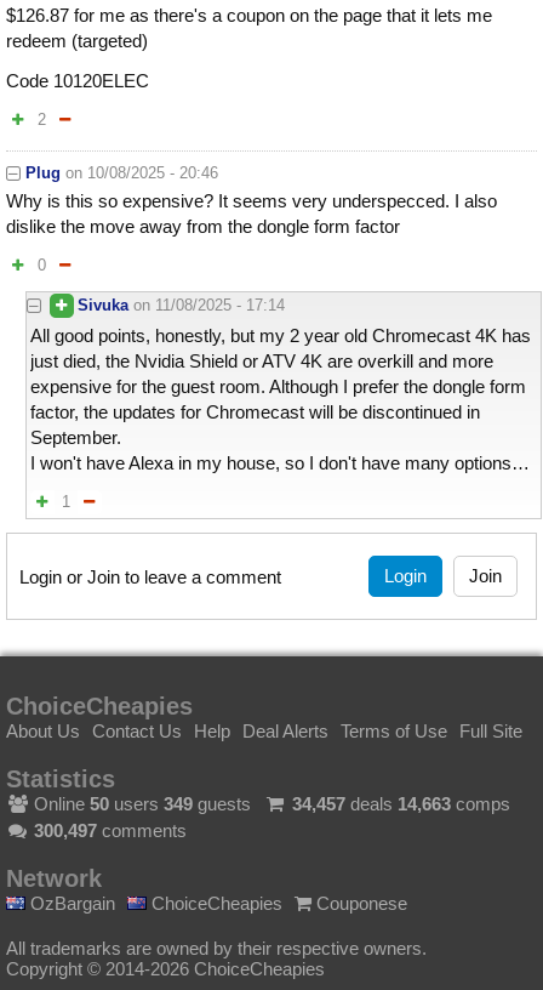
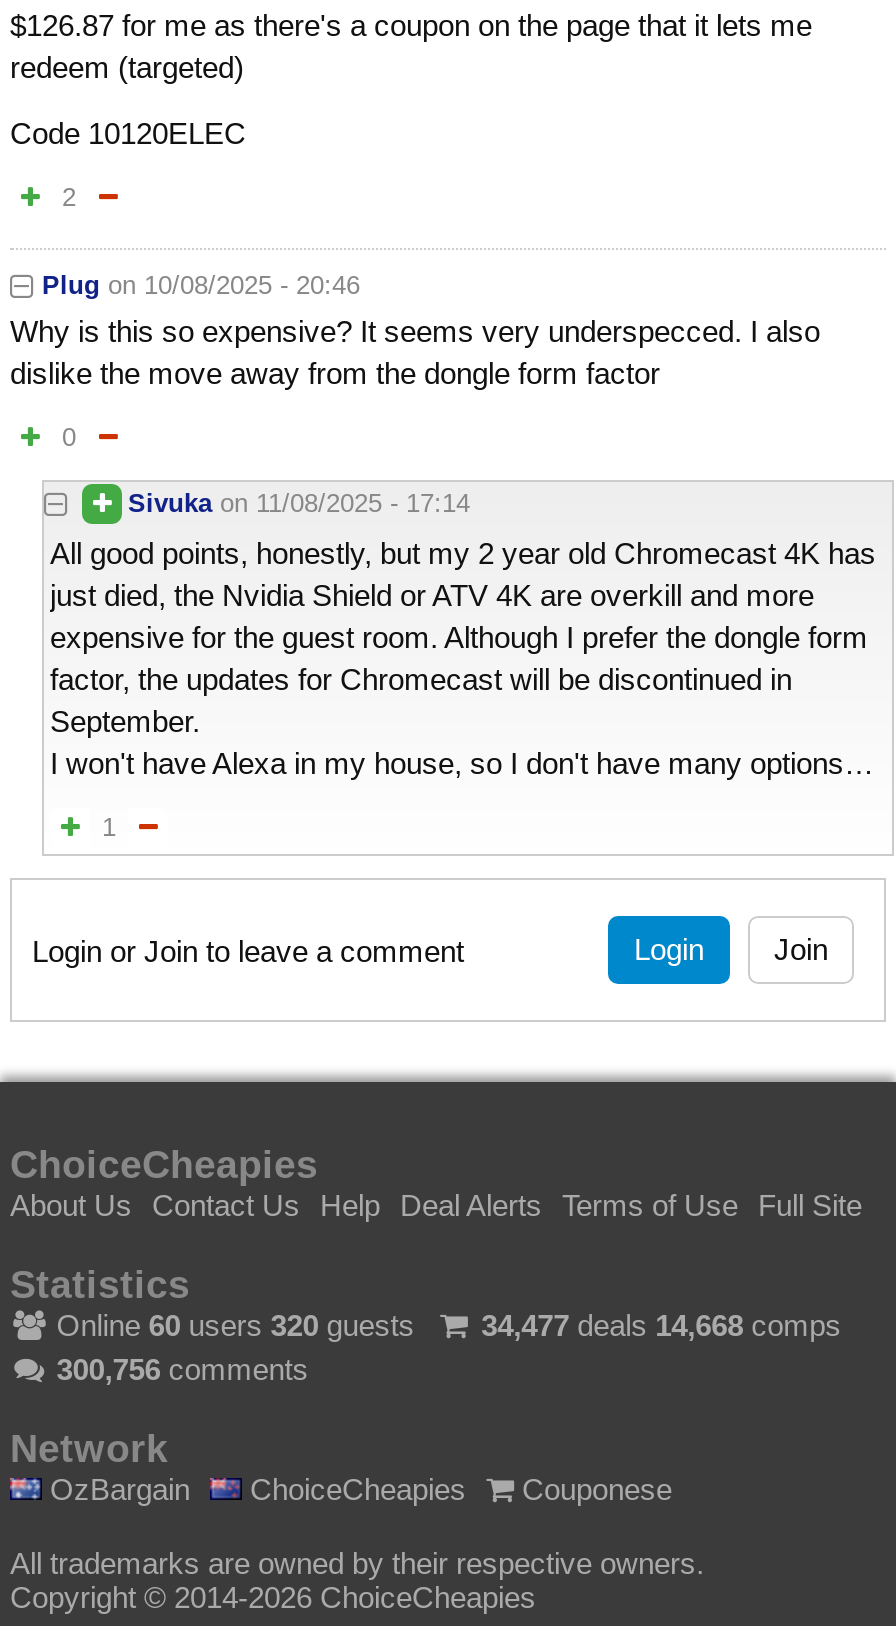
- Online 50 users 349 guests
+ Online 60 users 320 guests

- 34,457 deals 14,663 comps
+ 34,477 deals 14,668 comps

- 300,497 comments
+ 300,756 comments
